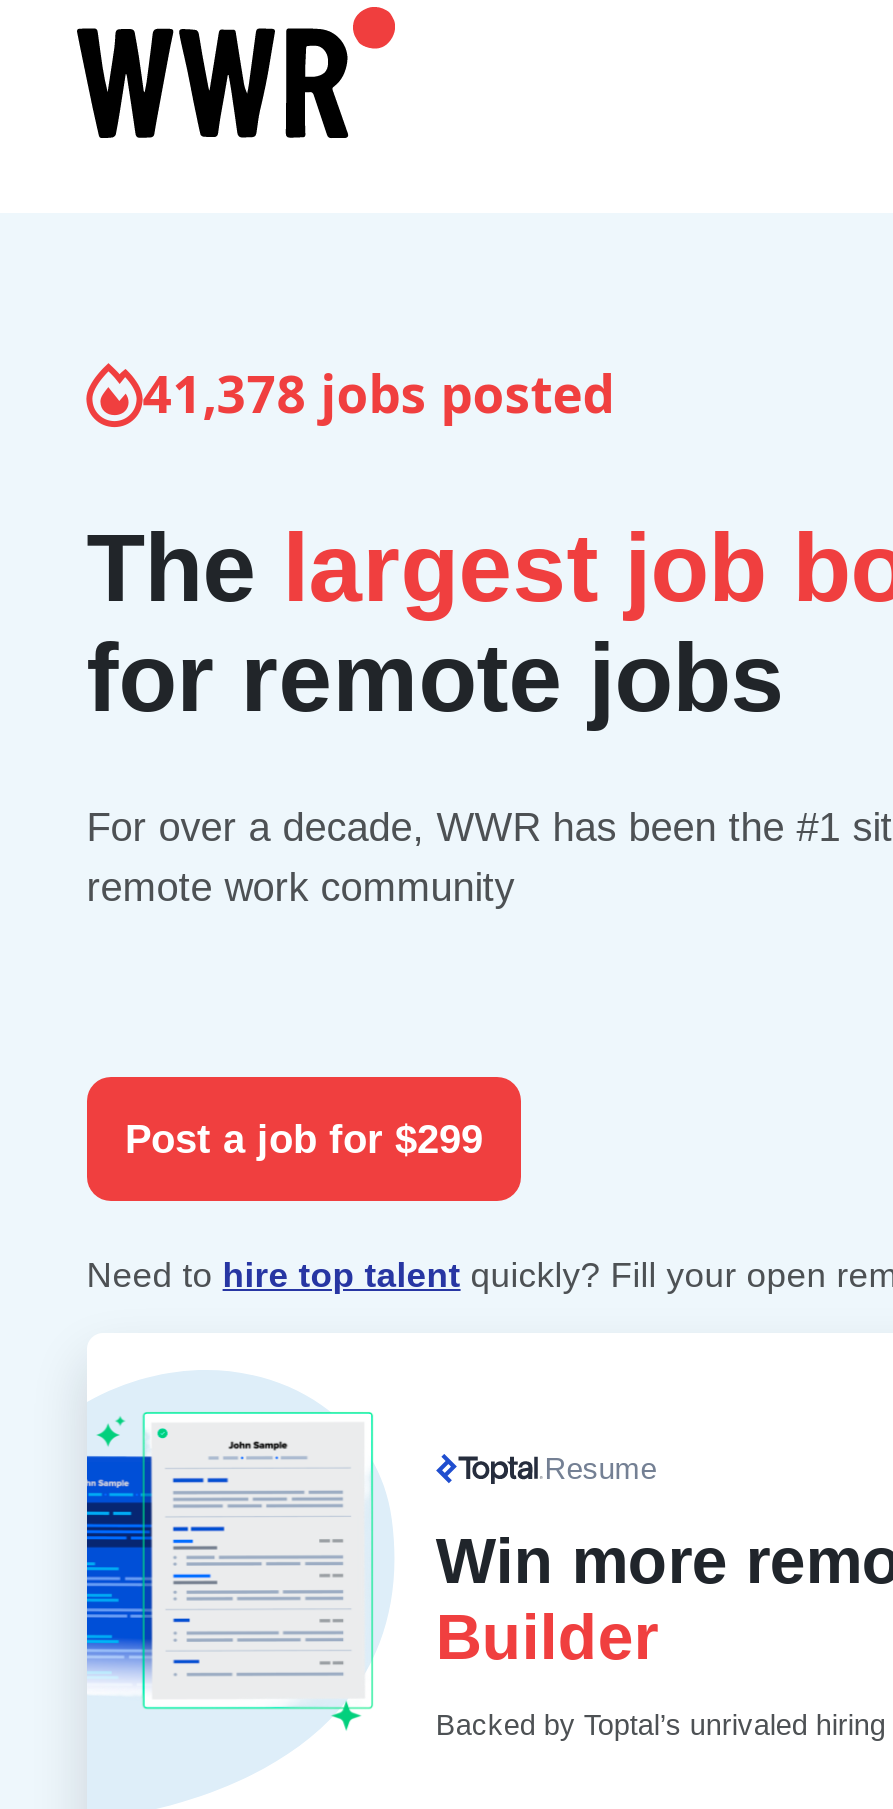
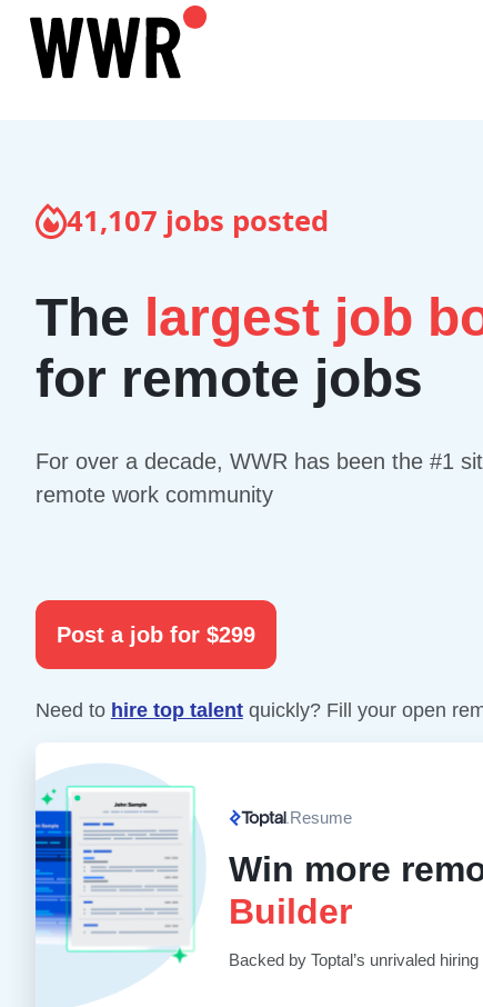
- 41,378 jobs posted
+ 41,107 jobs posted
